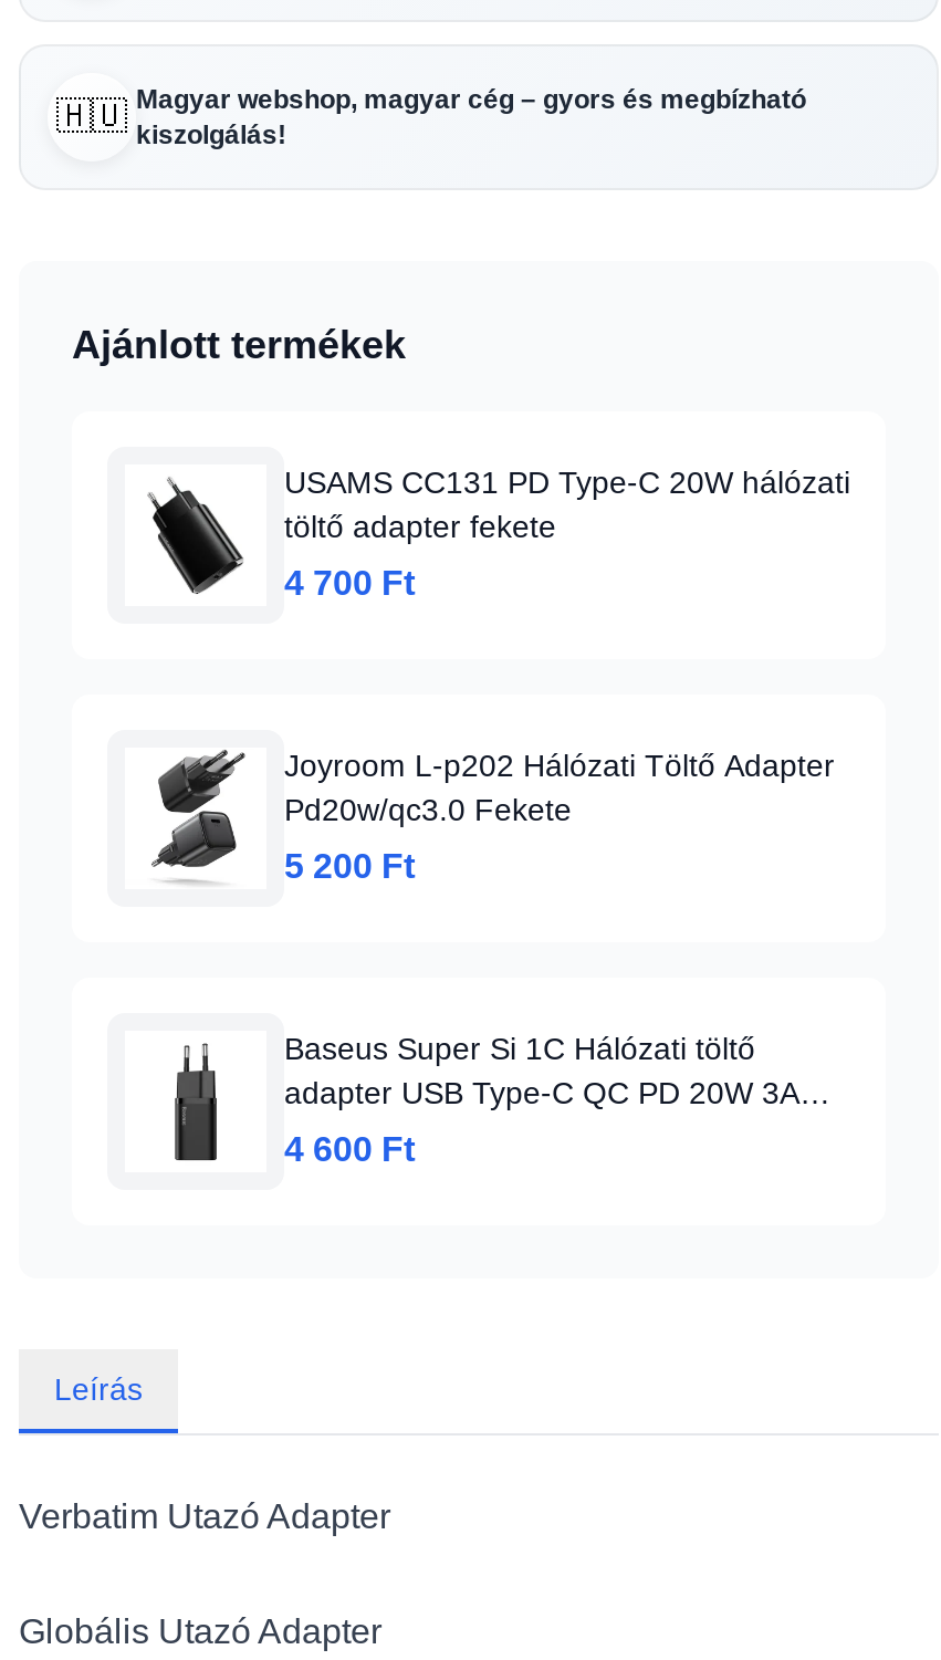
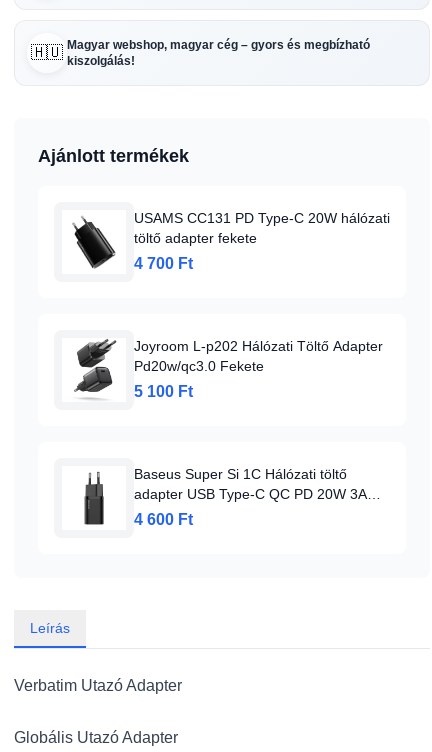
- 5 200 Ft
+ 5 100 Ft
